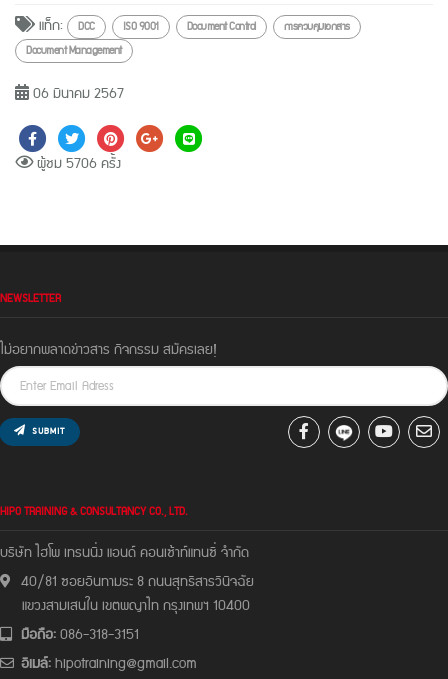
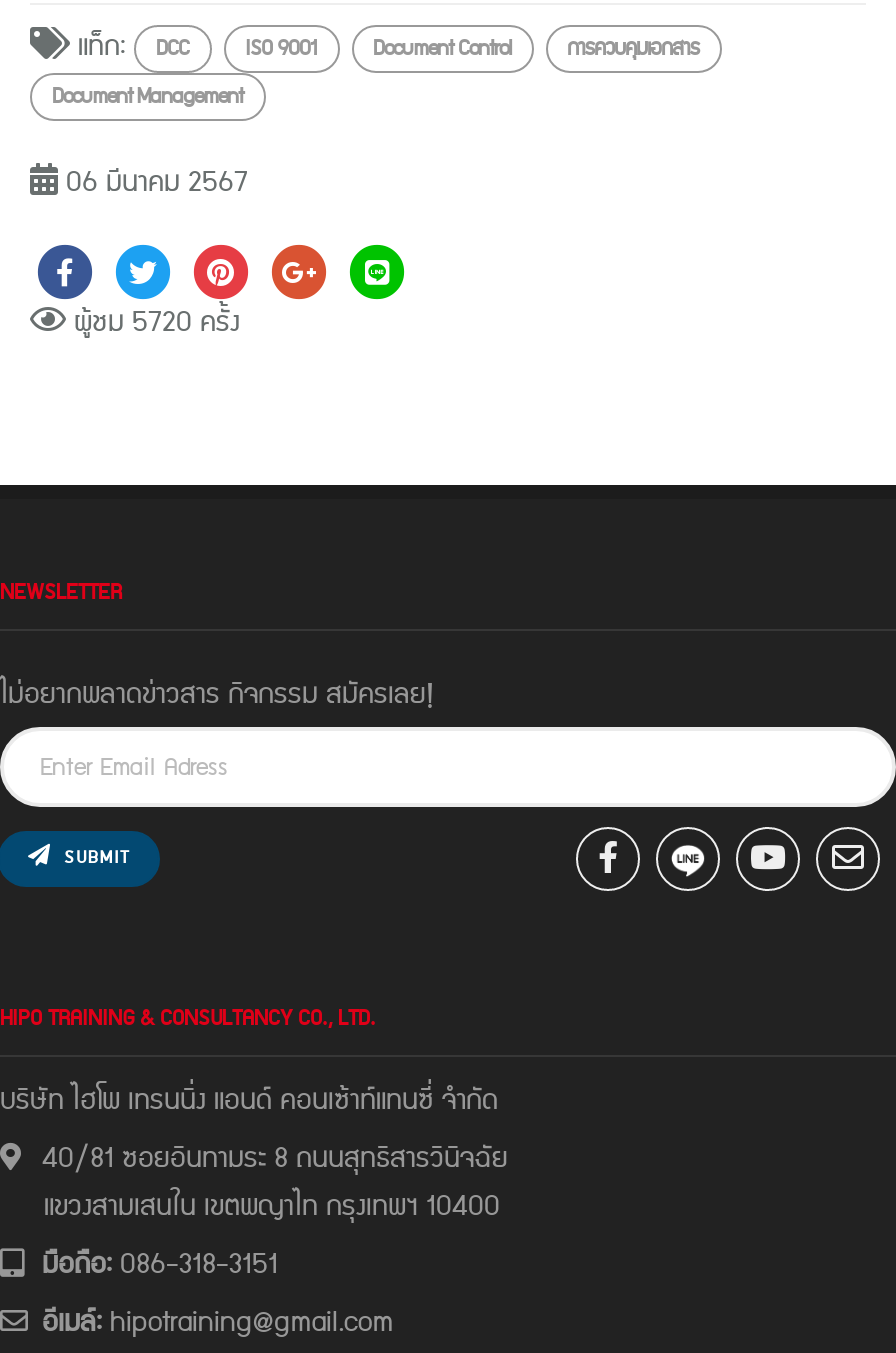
- ผู้ชม 5706 ครั้ง
+ ผู้ชม 5720 ครั้ง
